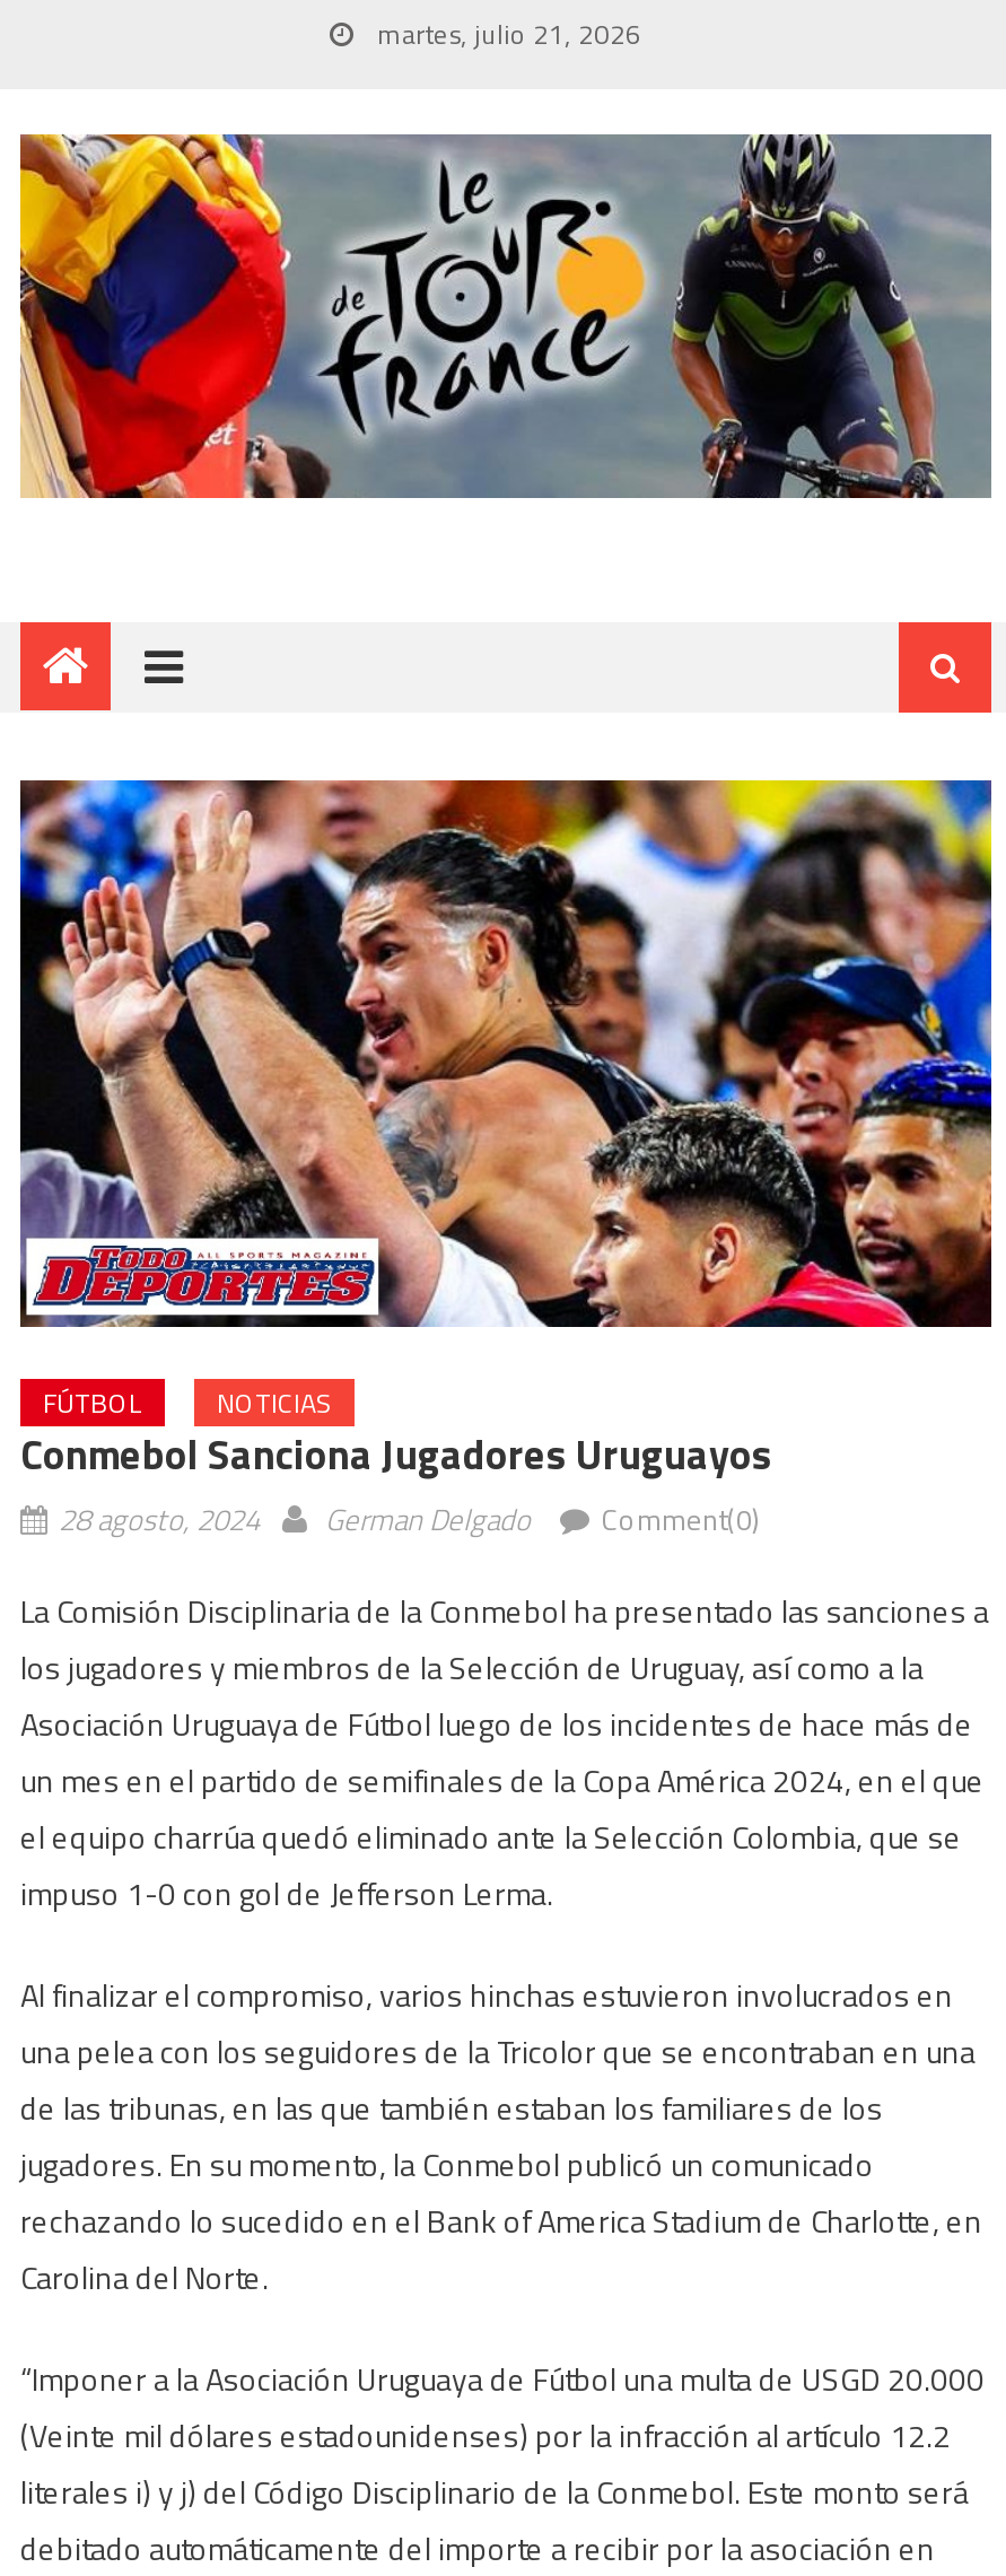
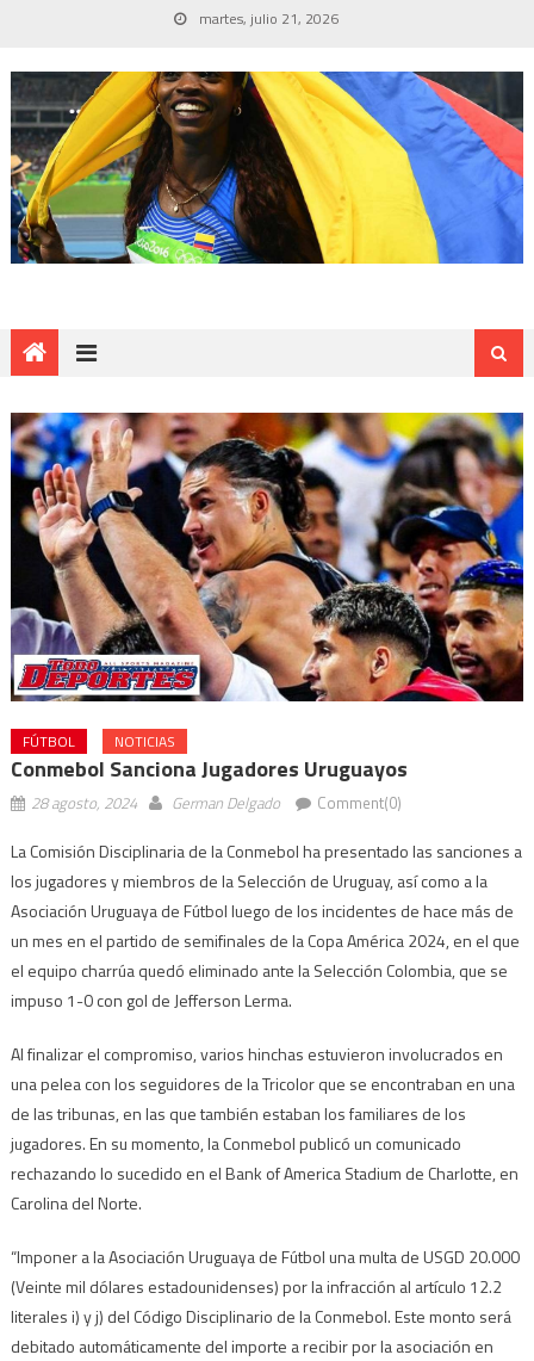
- [image]
+ [image]
